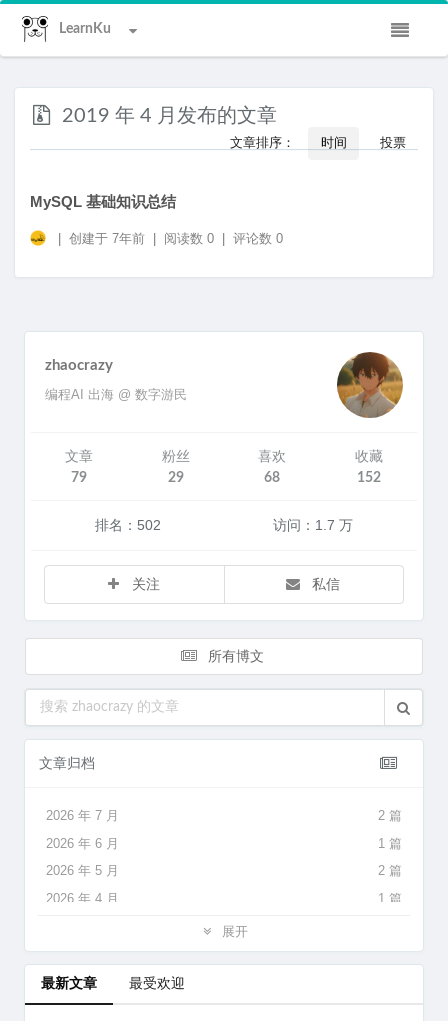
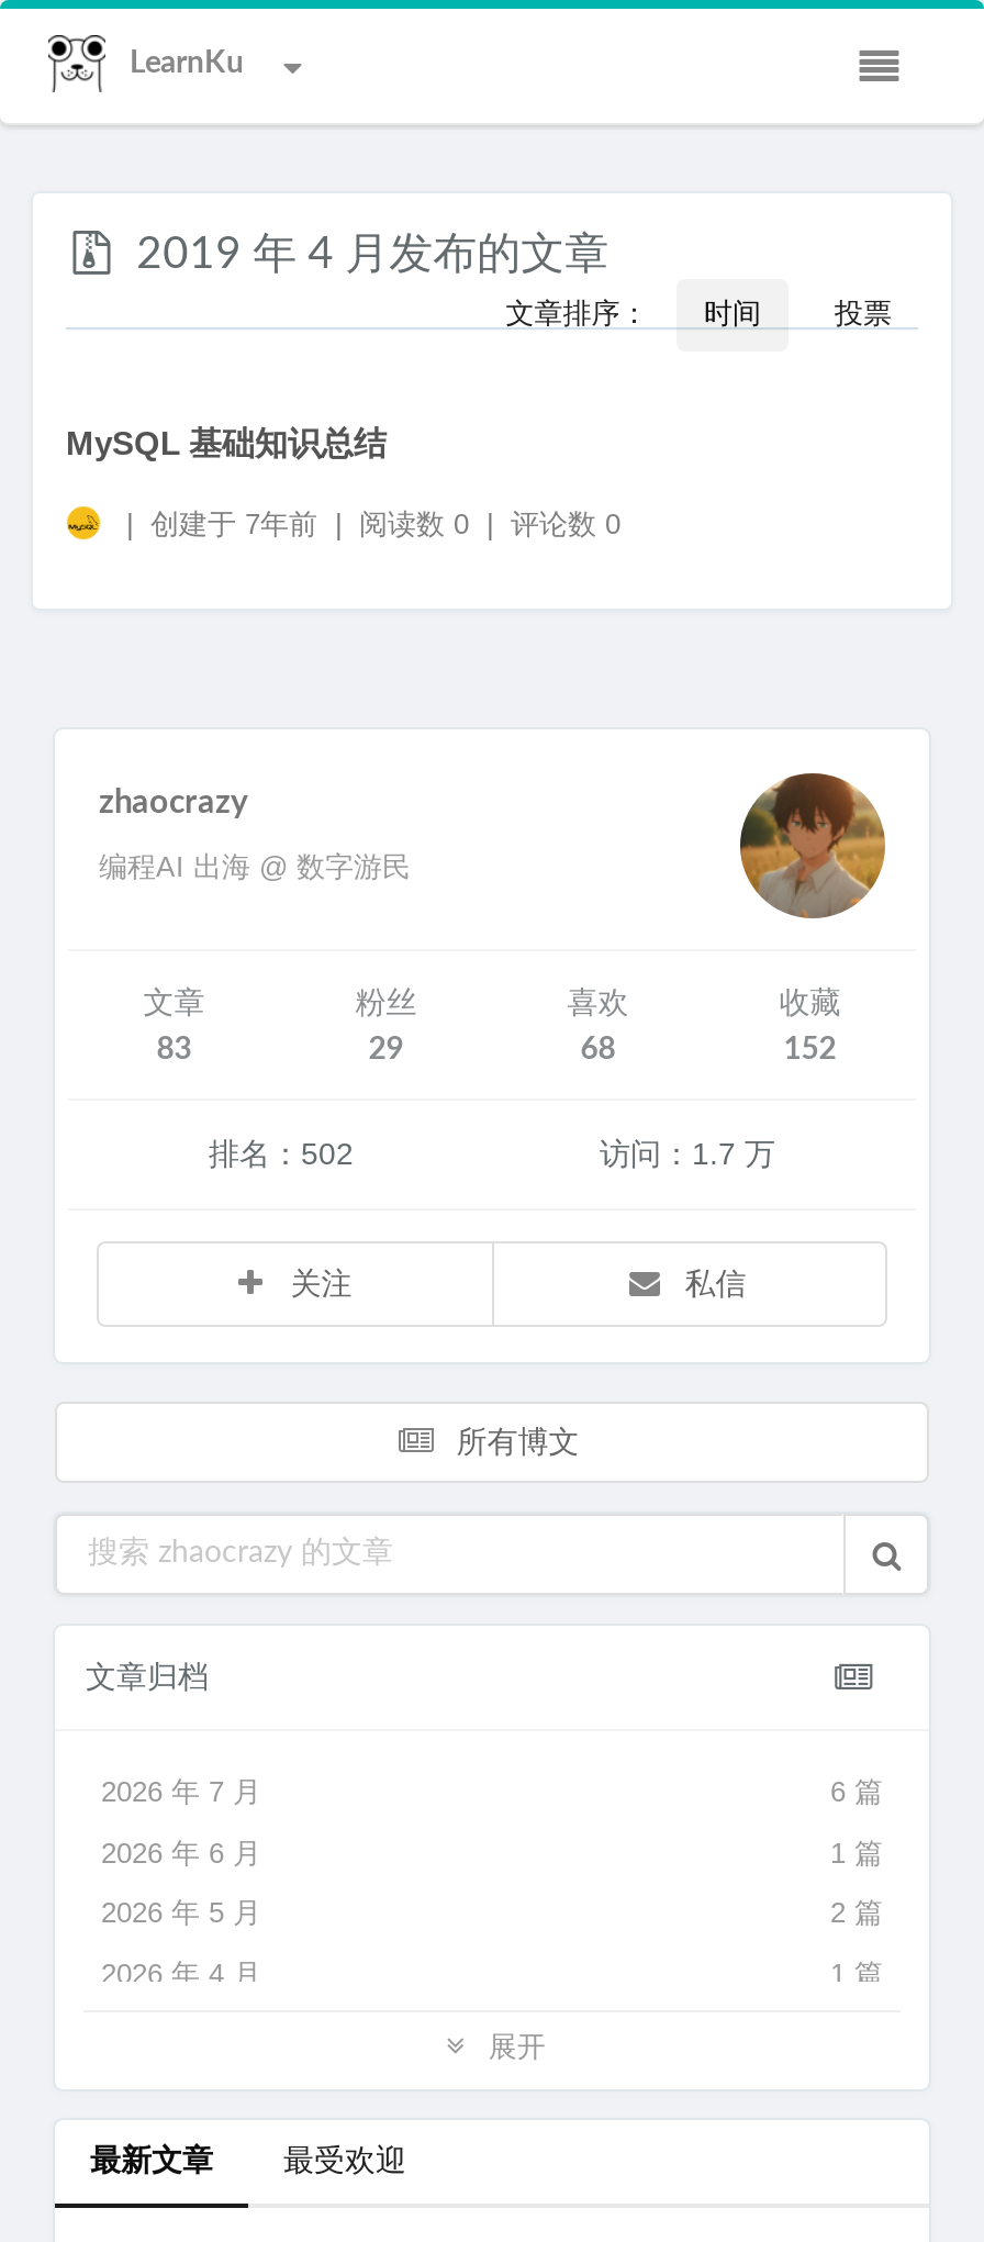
- 79
+ 83

- 2 篇
+ 6 篇
